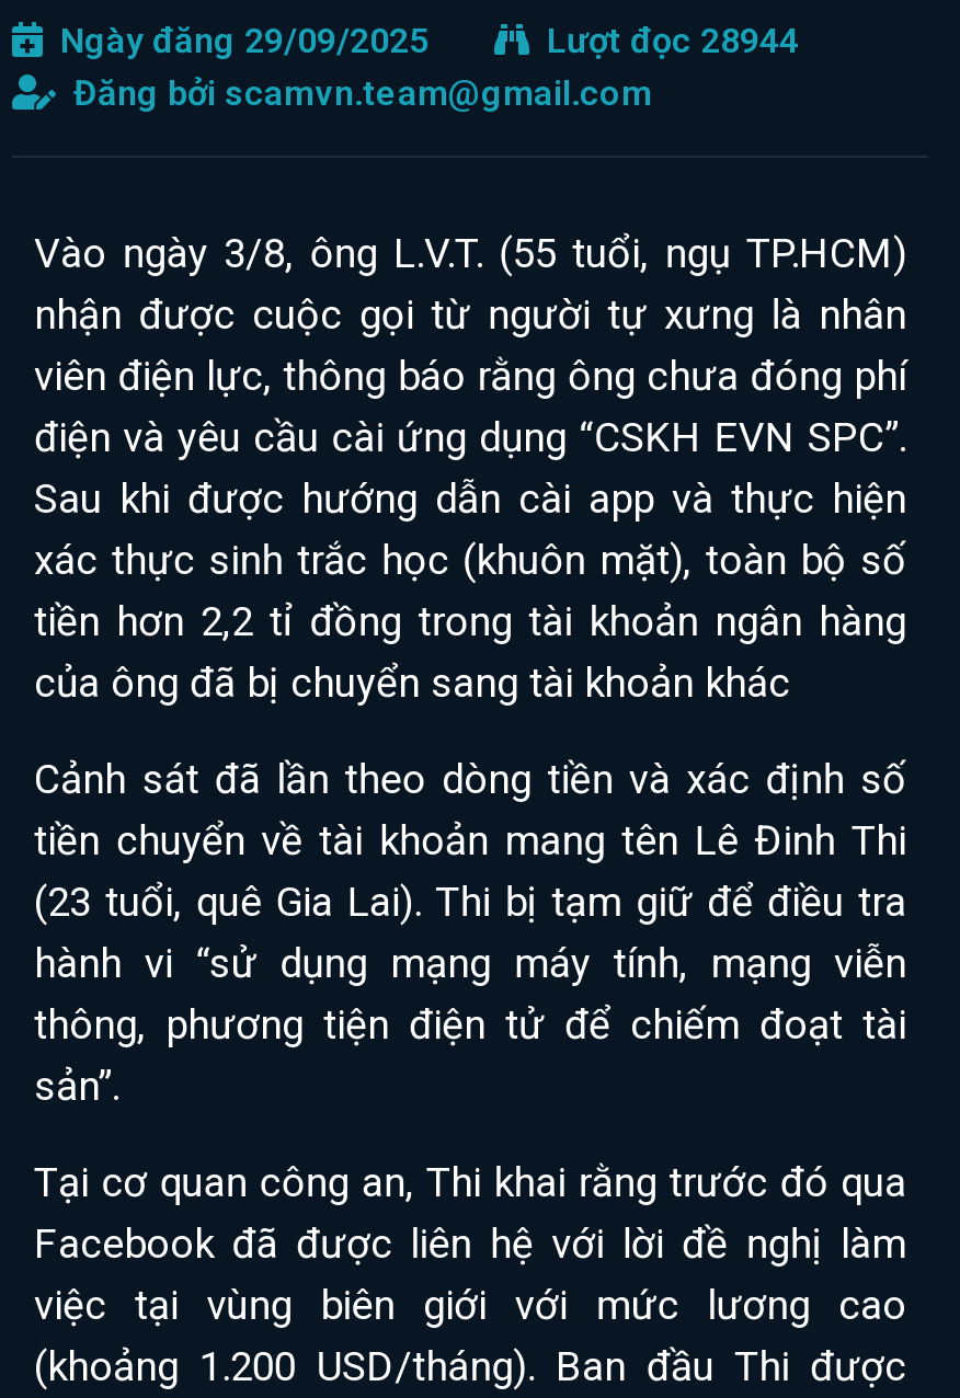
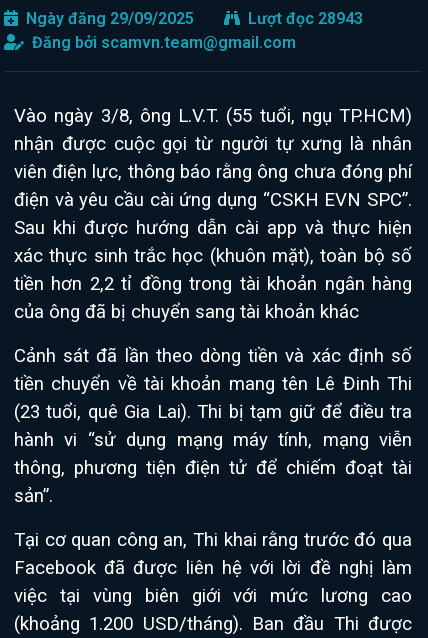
- Lượt đọc 28944
+ Lượt đọc 28943
